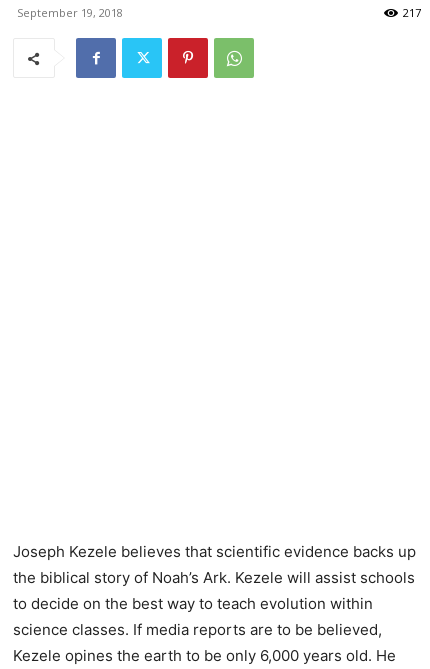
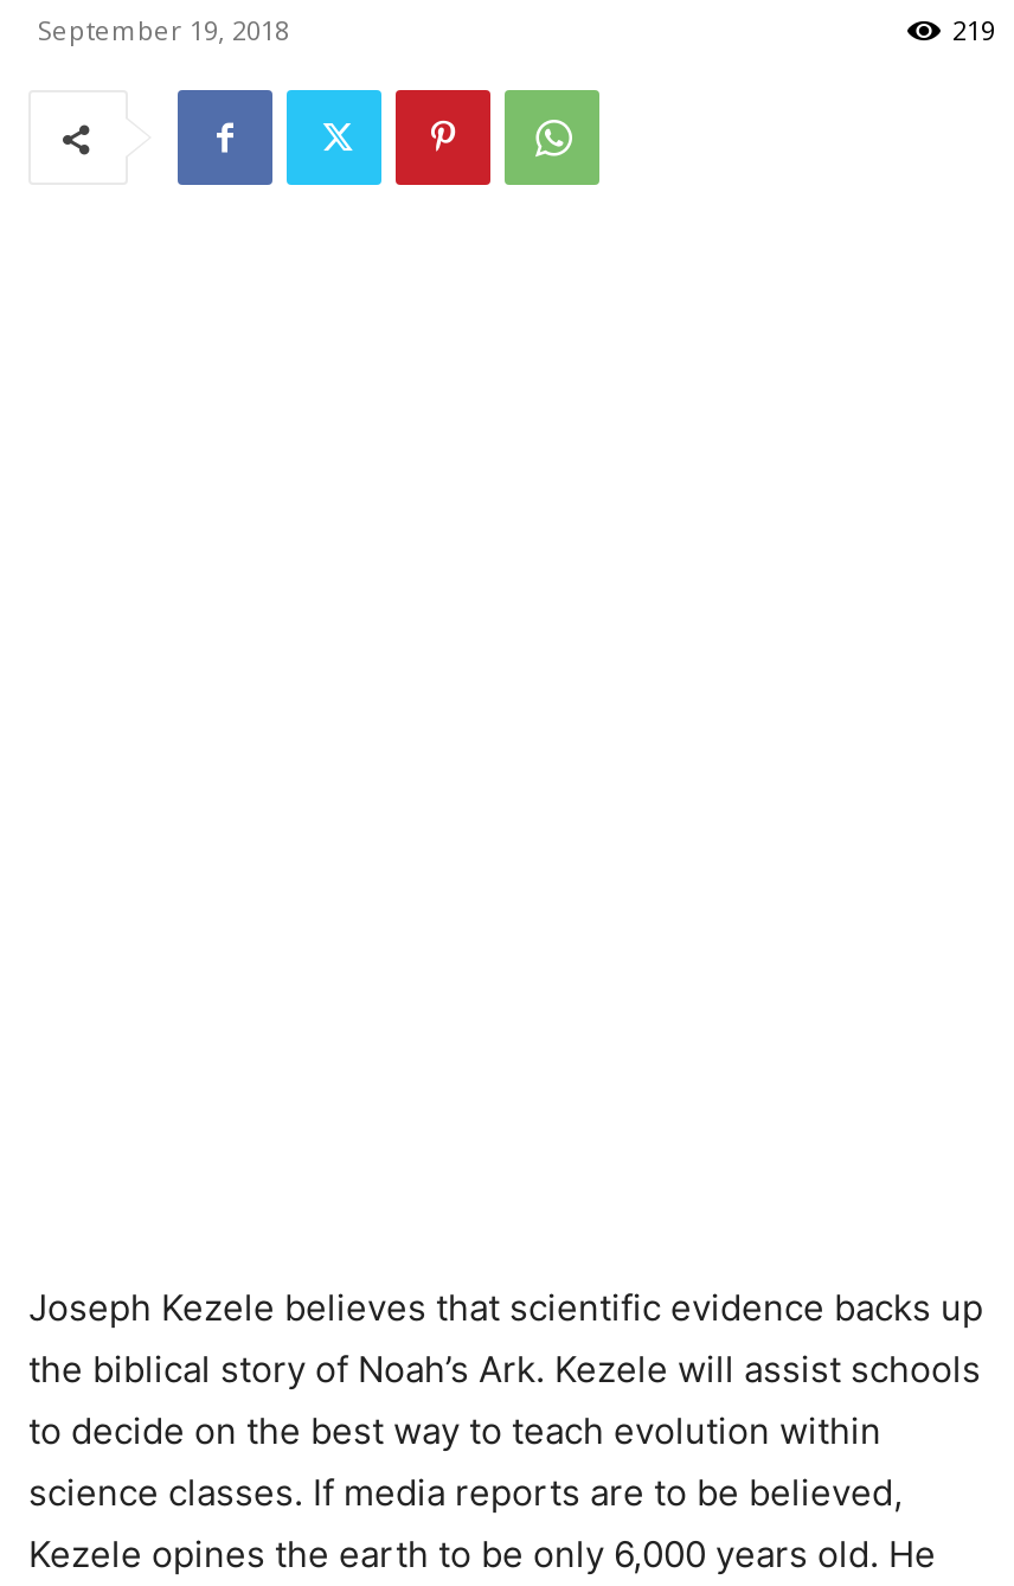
- 217
+ 219
